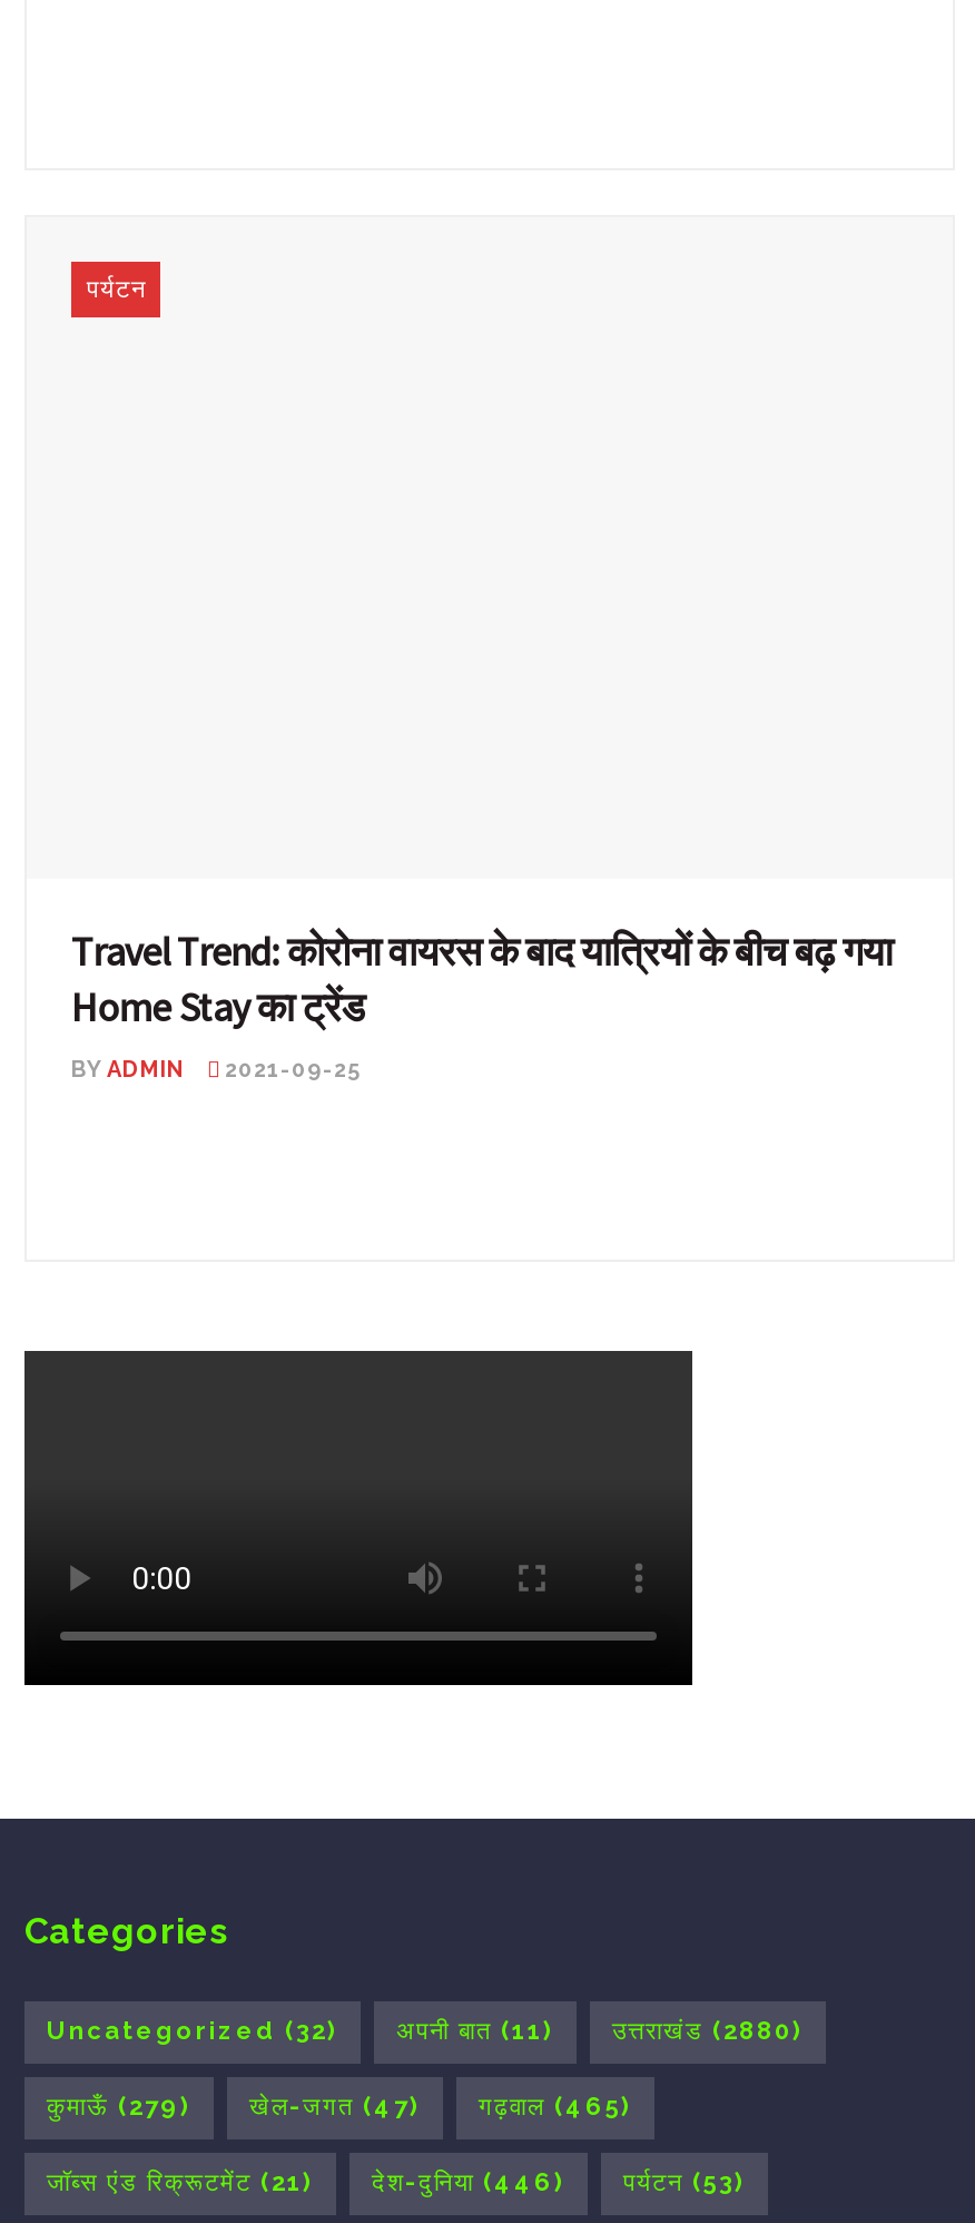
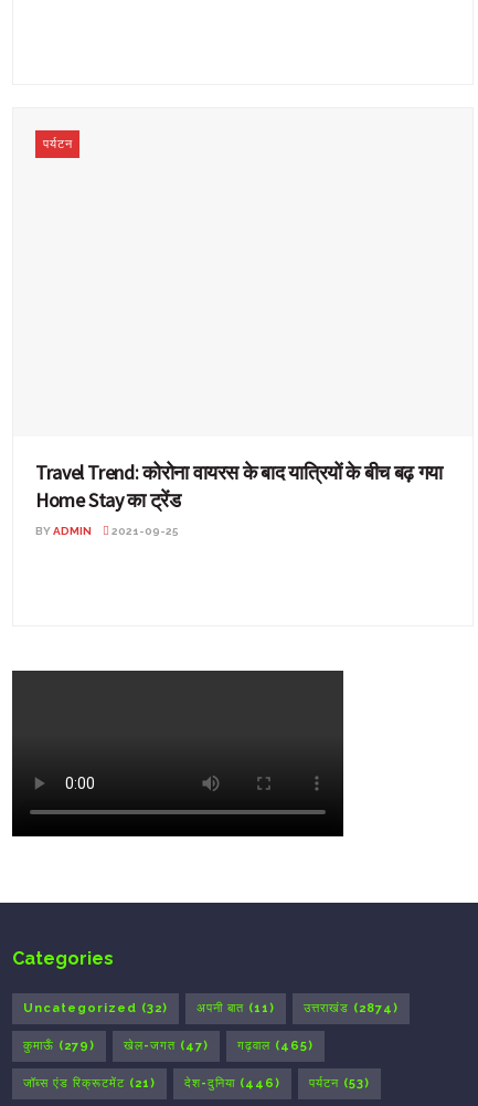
- Uncategorized (32) अपनी बात (11) उत्तराखंड (2880)
+ Uncategorized (32) अपनी बात (11) उत्तराखंड (2874)
